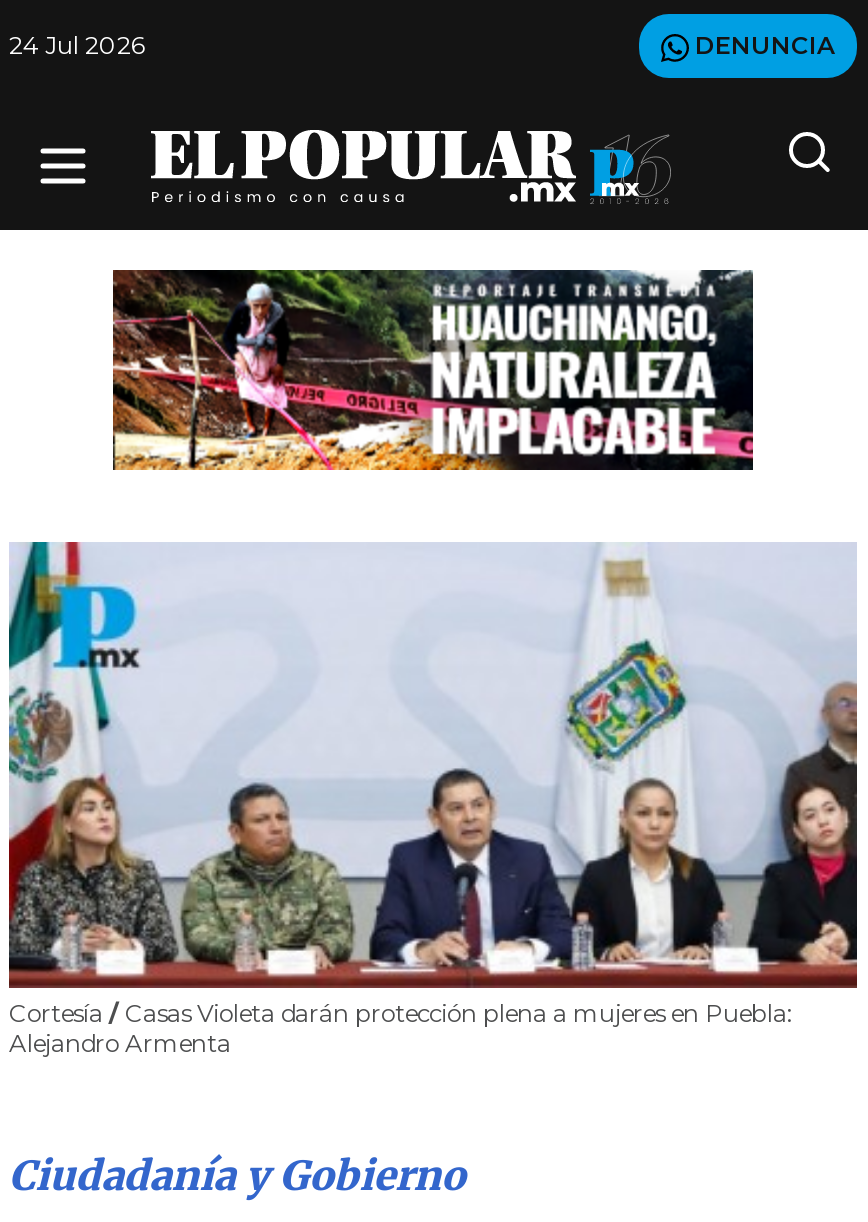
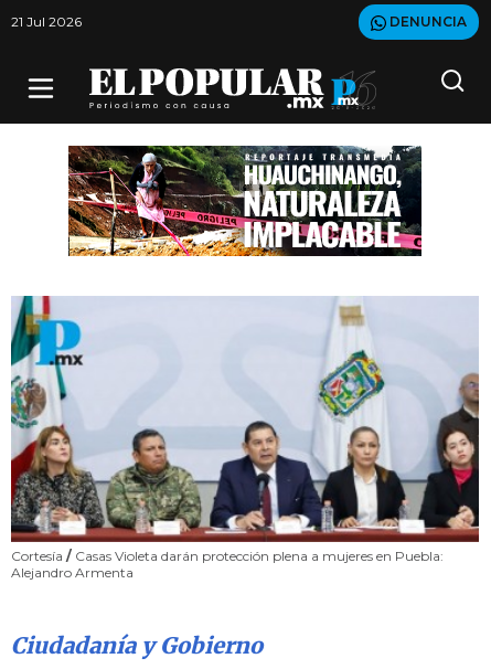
- 24 Jul 2026
+ 21 Jul 2026
